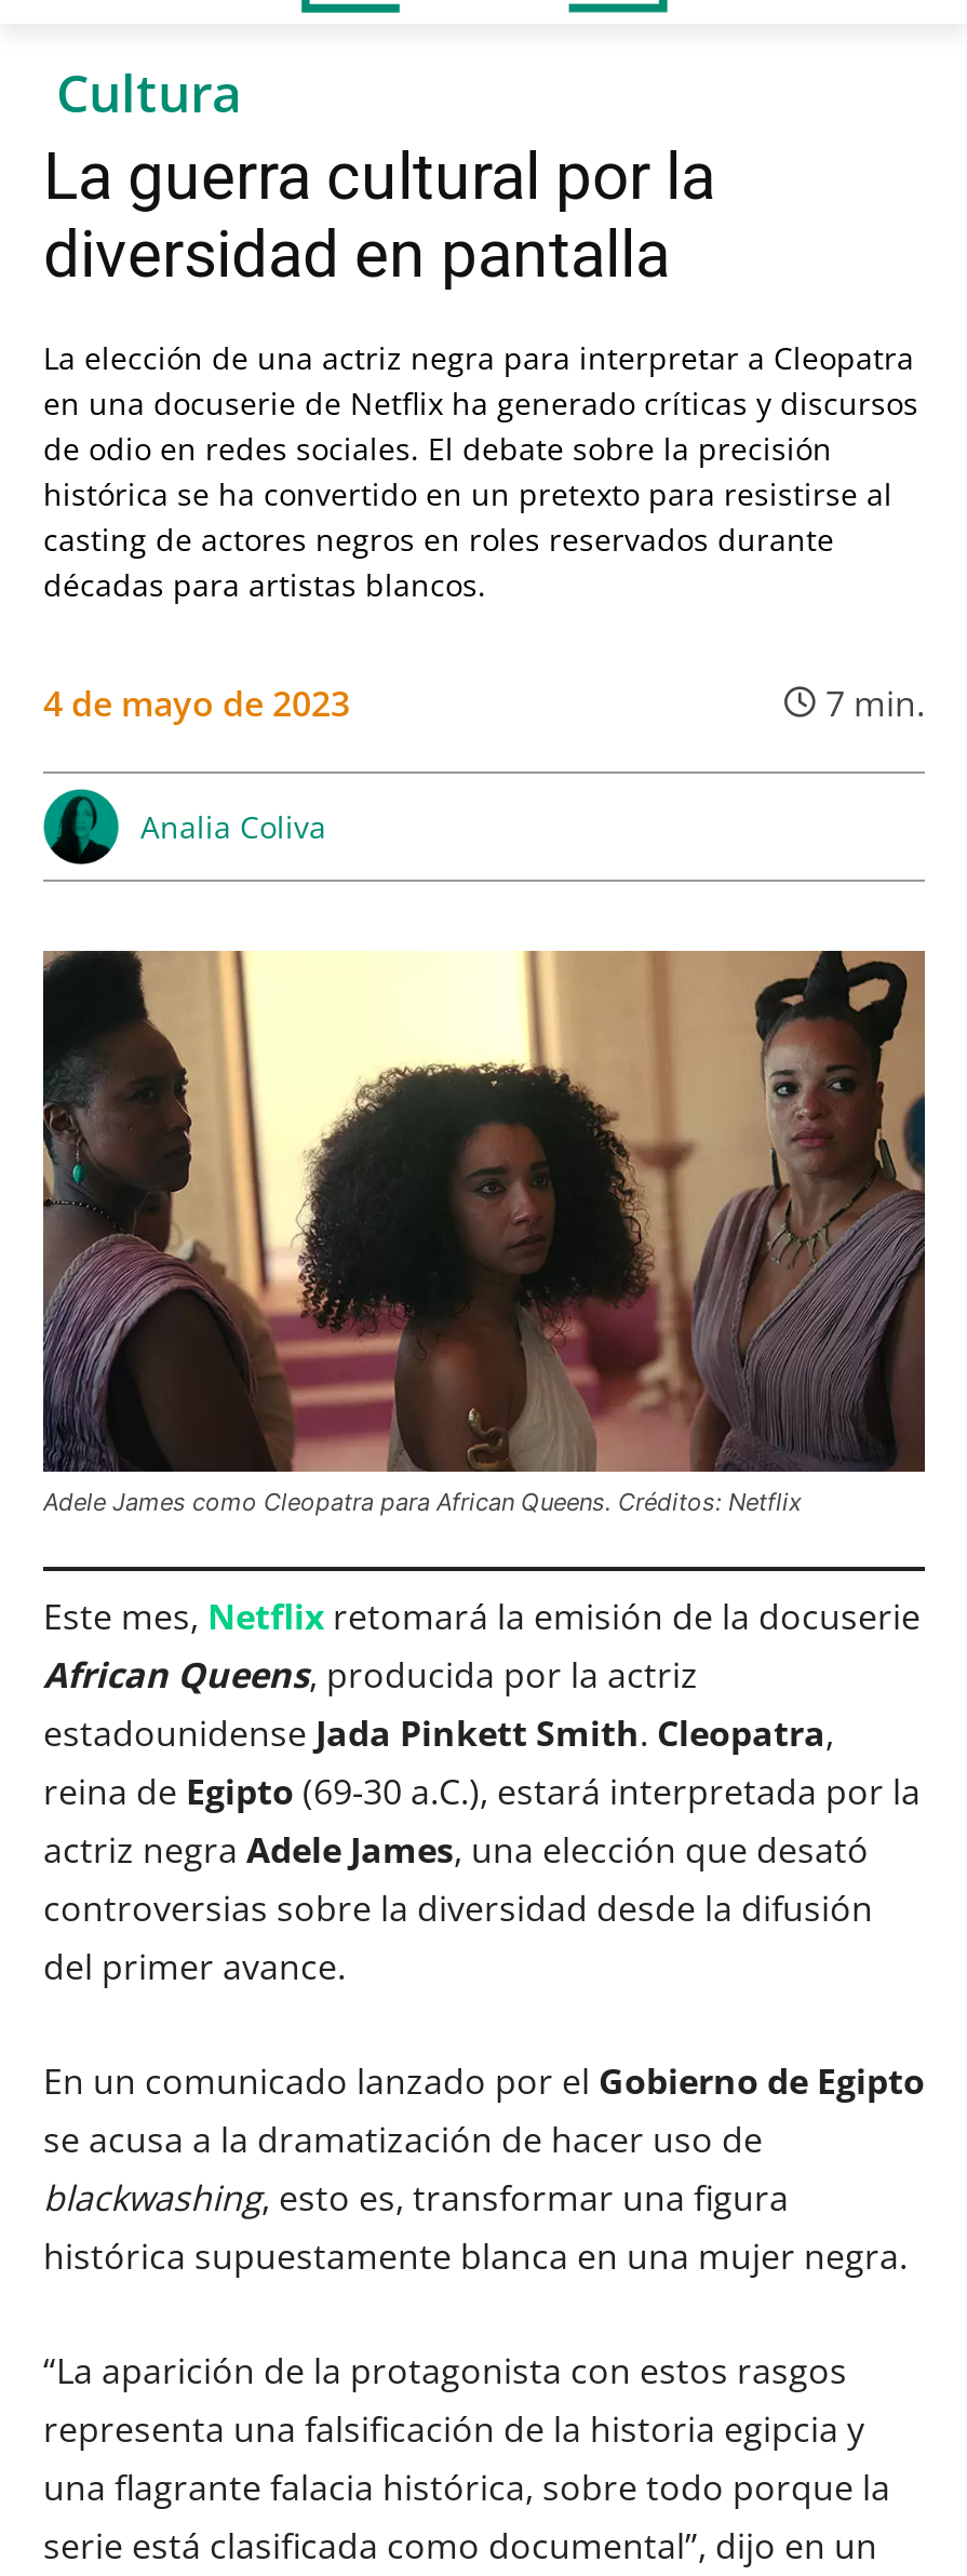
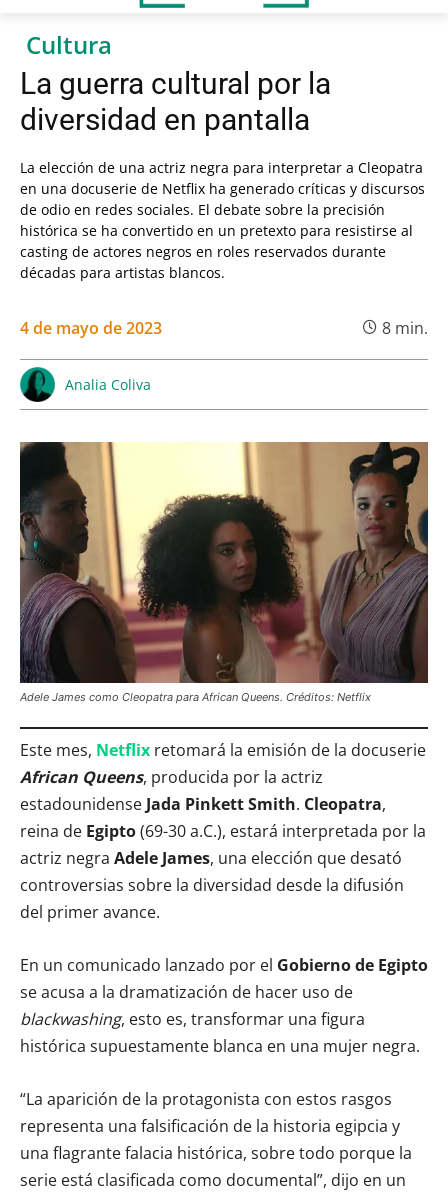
- 7 min.
+ 8 min.
